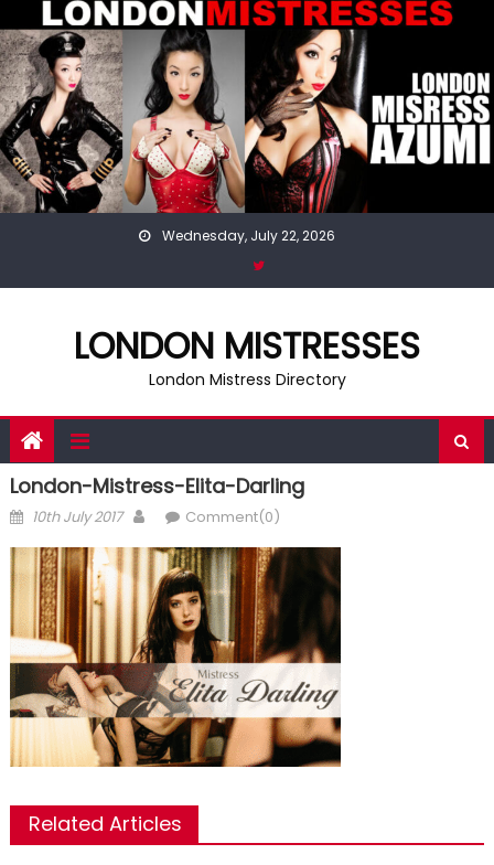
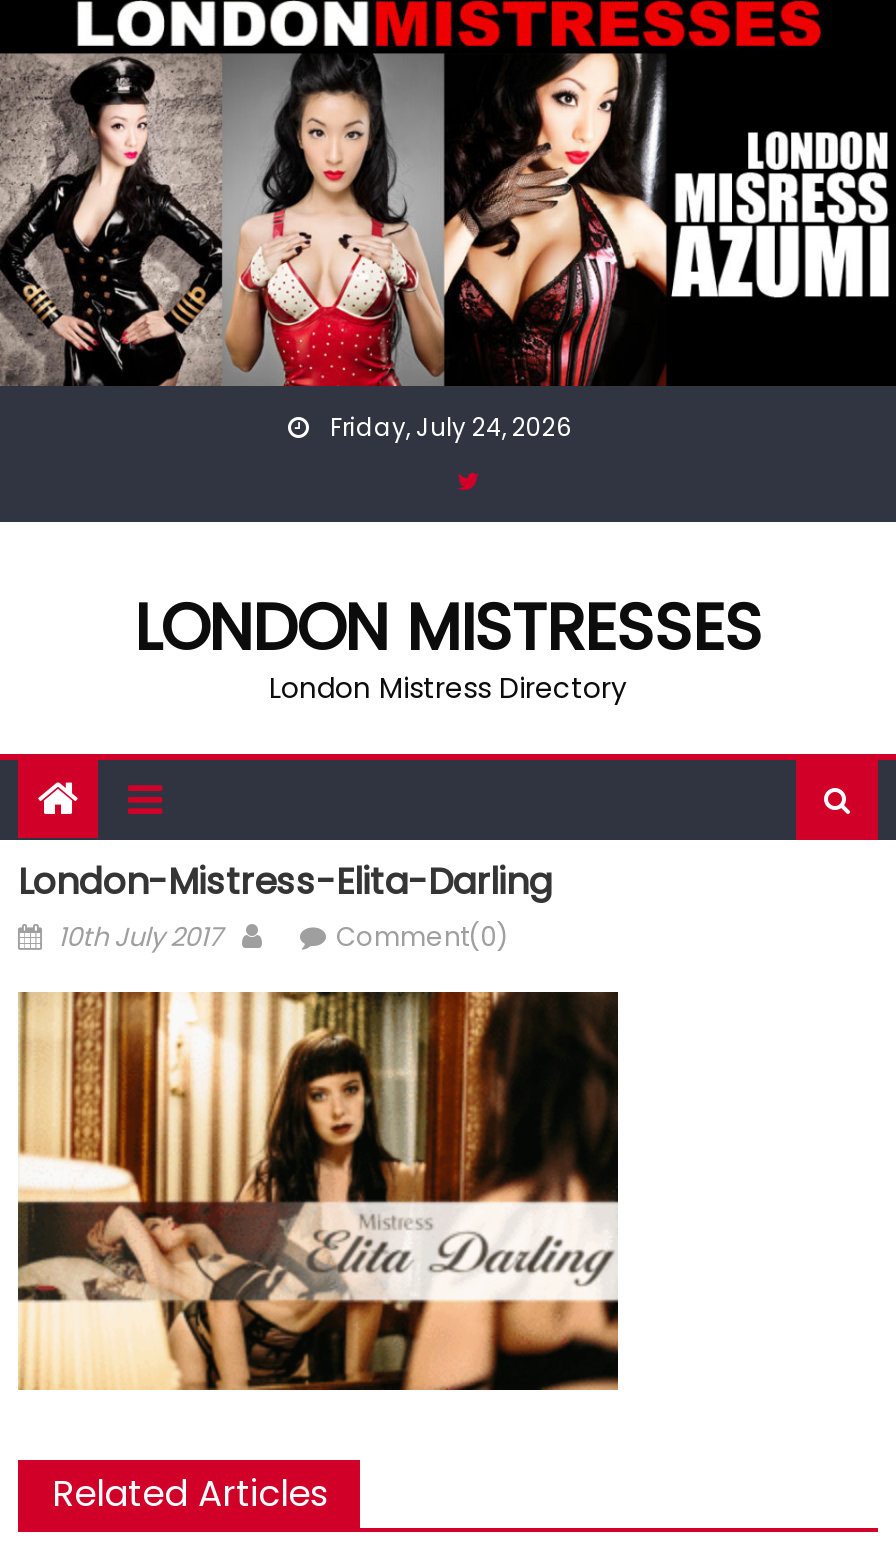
- Wednesday, July 22, 2026
+ Friday, July 24, 2026
